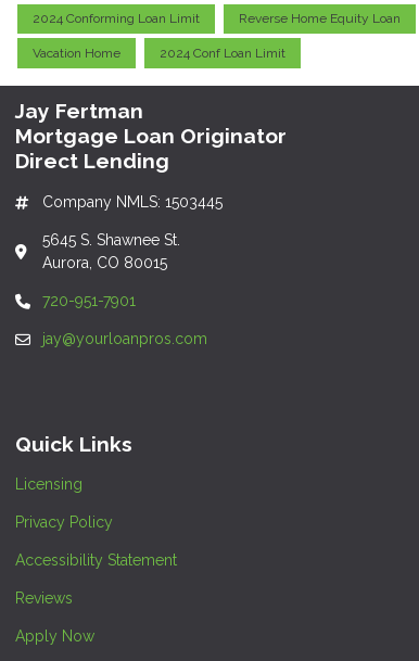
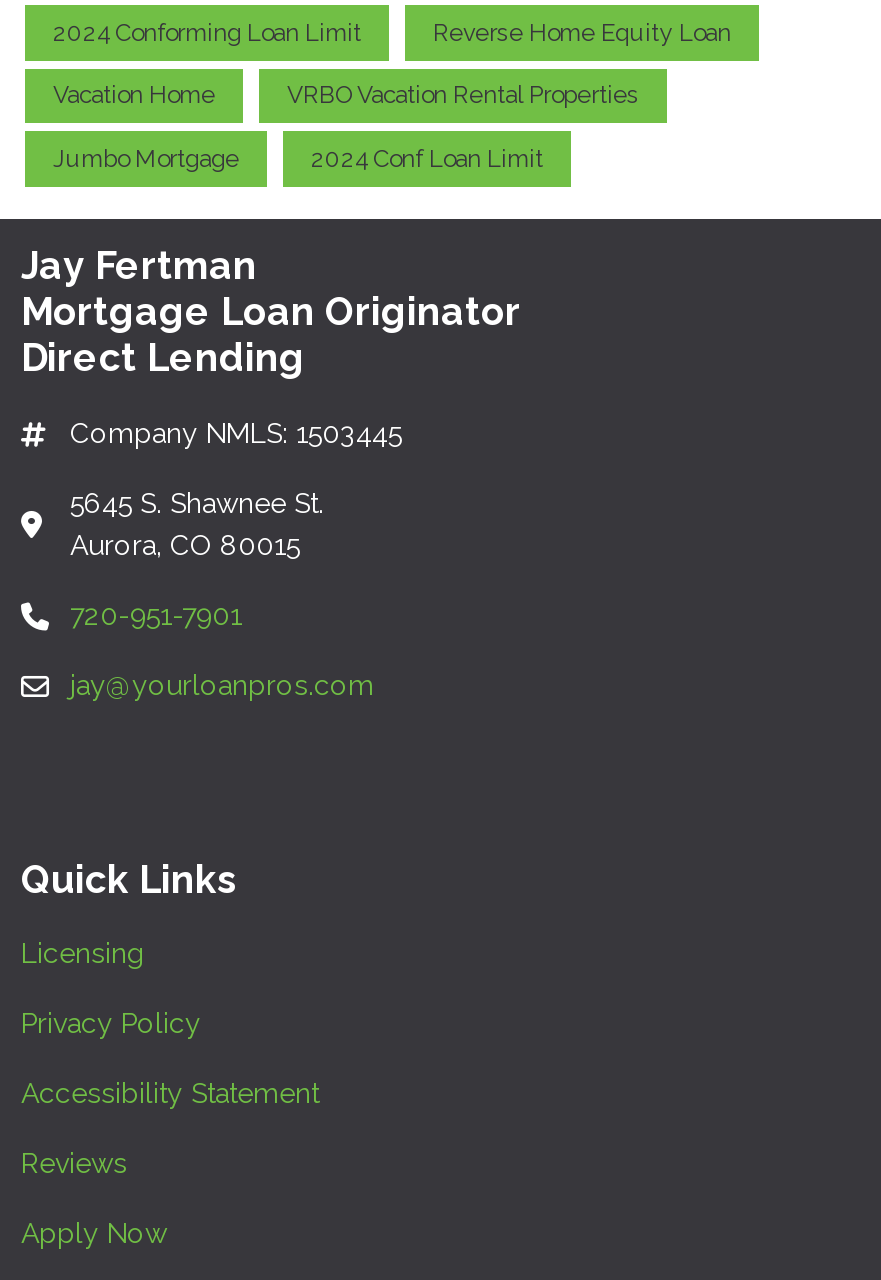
+ VRBO Vacation Rental Properties
+ Jumbo Mortgage
